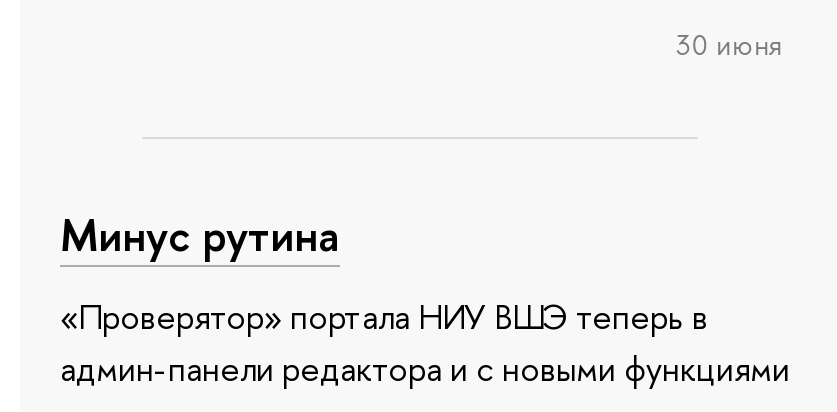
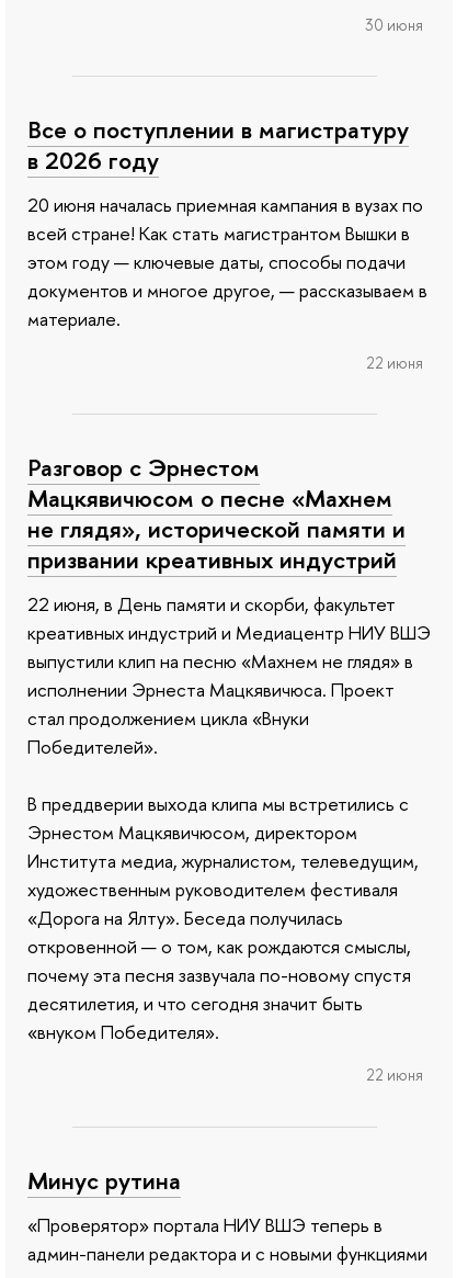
+ Все о поступлении в магистратуру
+ в 2026 году
+ 20 июня началась приемная кампания в вузах по
+ всей стране! Как стать магистрантом Вышки в
+ этом году — ключевые даты, способы подачи
+ документов и многое другое, — рассказываем в
+ материале.
+ 22 июня
+ Разговор с Эрнестом
+ Мацкявичюсом о песне «Махнем
+ не глядя», исторической памяти и
+ призвании креативных индустрий
+ 22 июня, в День памяти и скорби, факультет
+ креативных индустрий и Медиацентр НИУ ВШЭ
+ выпустили клип на песню «Махнем не глядя» в
+ исполнении Эрнеста Мацкявичюса. Проект
+ стал продолжением цикла «Внуки
+ Победителей».
+ В преддверии выхода клипа мы встретились с
+ Эрнестом Мацкявичюсом, директором
+ Института медиа, журналистом, телеведущим,
+ художественным руководителем фестиваля
+ «Дорога на Ялту». Беседа получилась
+ откровенной — о том, как рождаются смыслы,
+ почему эта песня зазвучала по-новому спустя
+ десятилетия, и что сегодня значит быть
+ «внуком Победителя».
+ 22 июня
